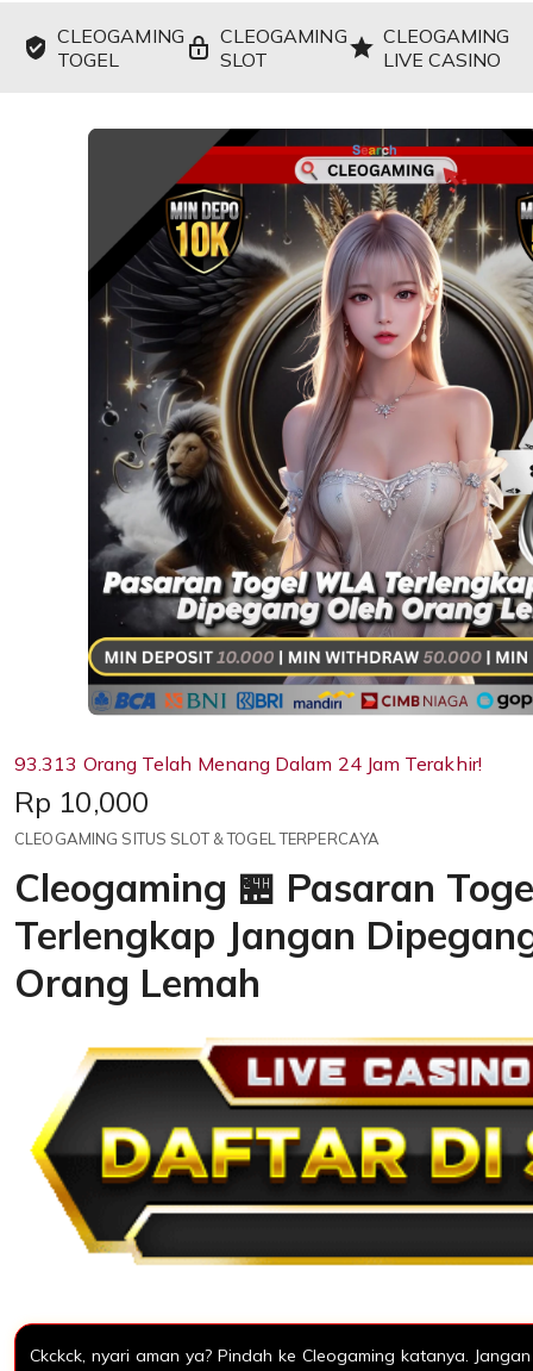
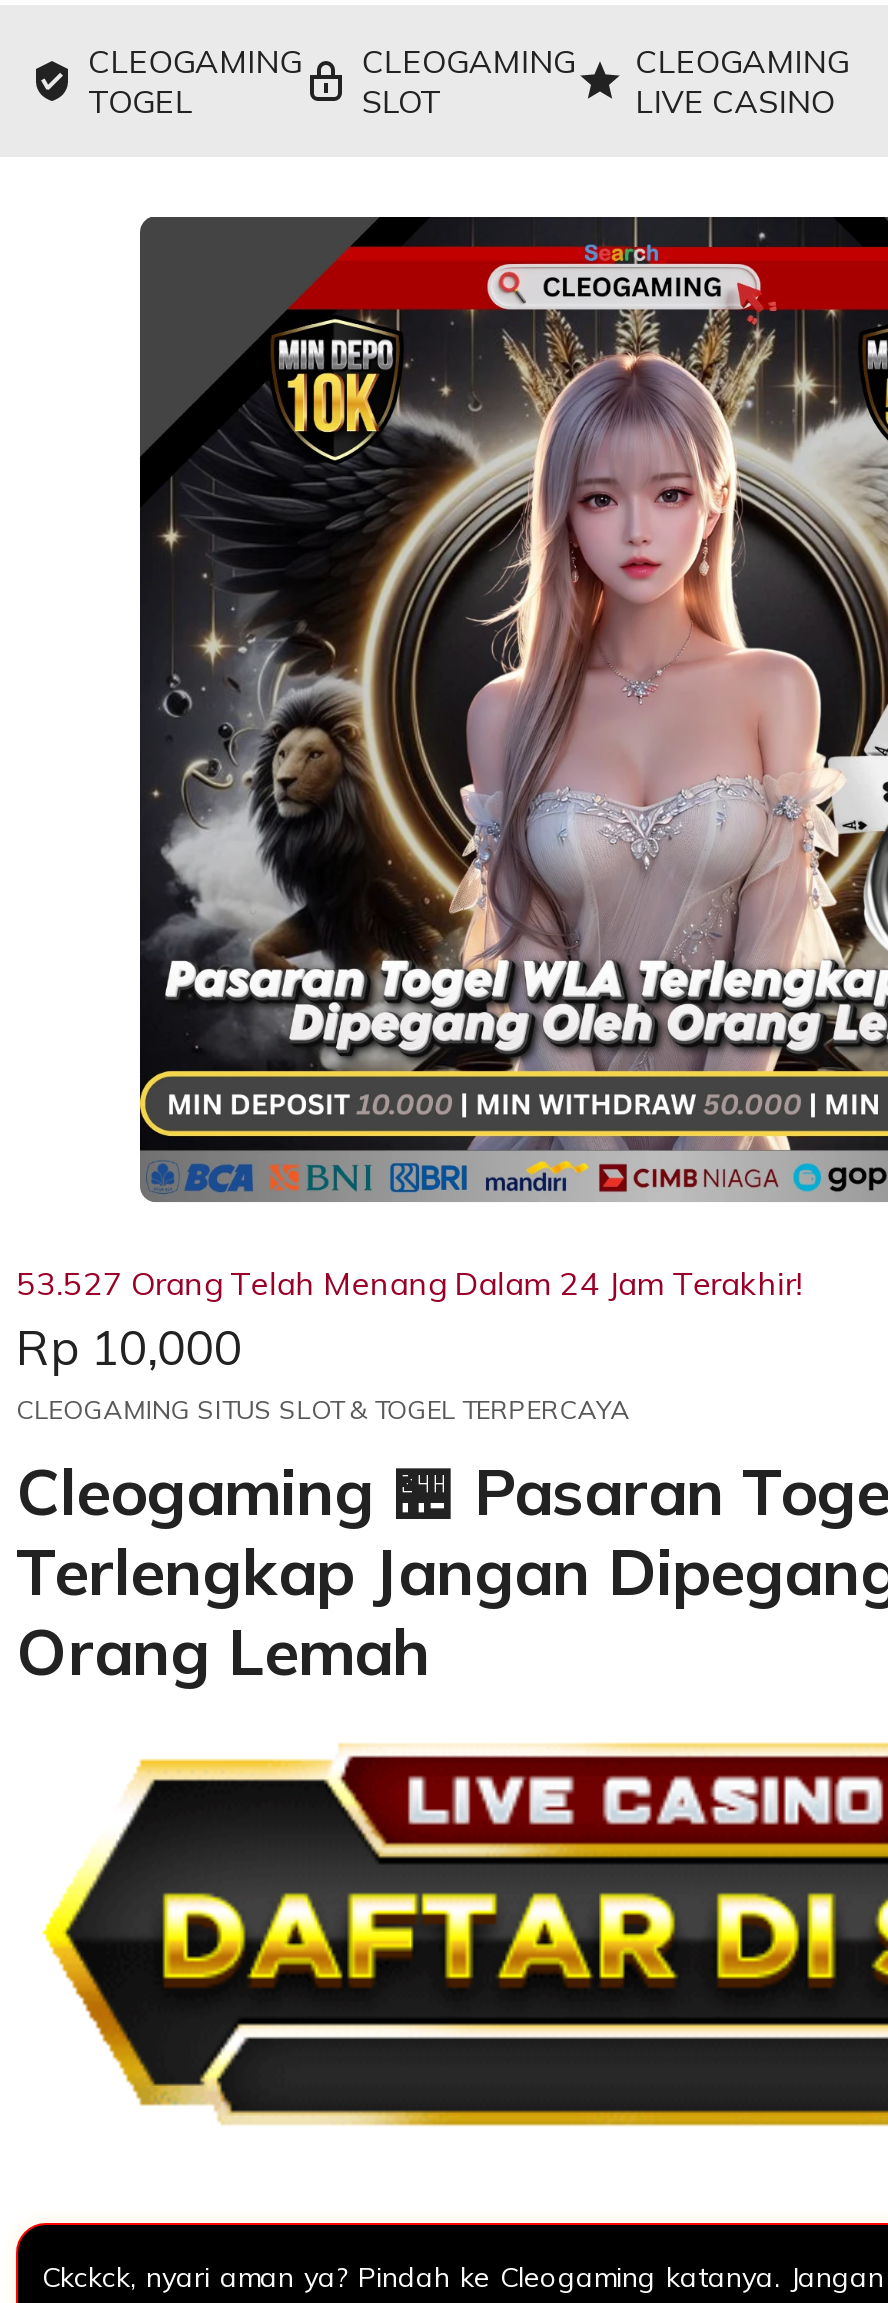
- 93.313 Orang Telah Menang Dalam 24 Jam Terakhir!
+ 53.527 Orang Telah Menang Dalam 24 Jam Terakhir!
